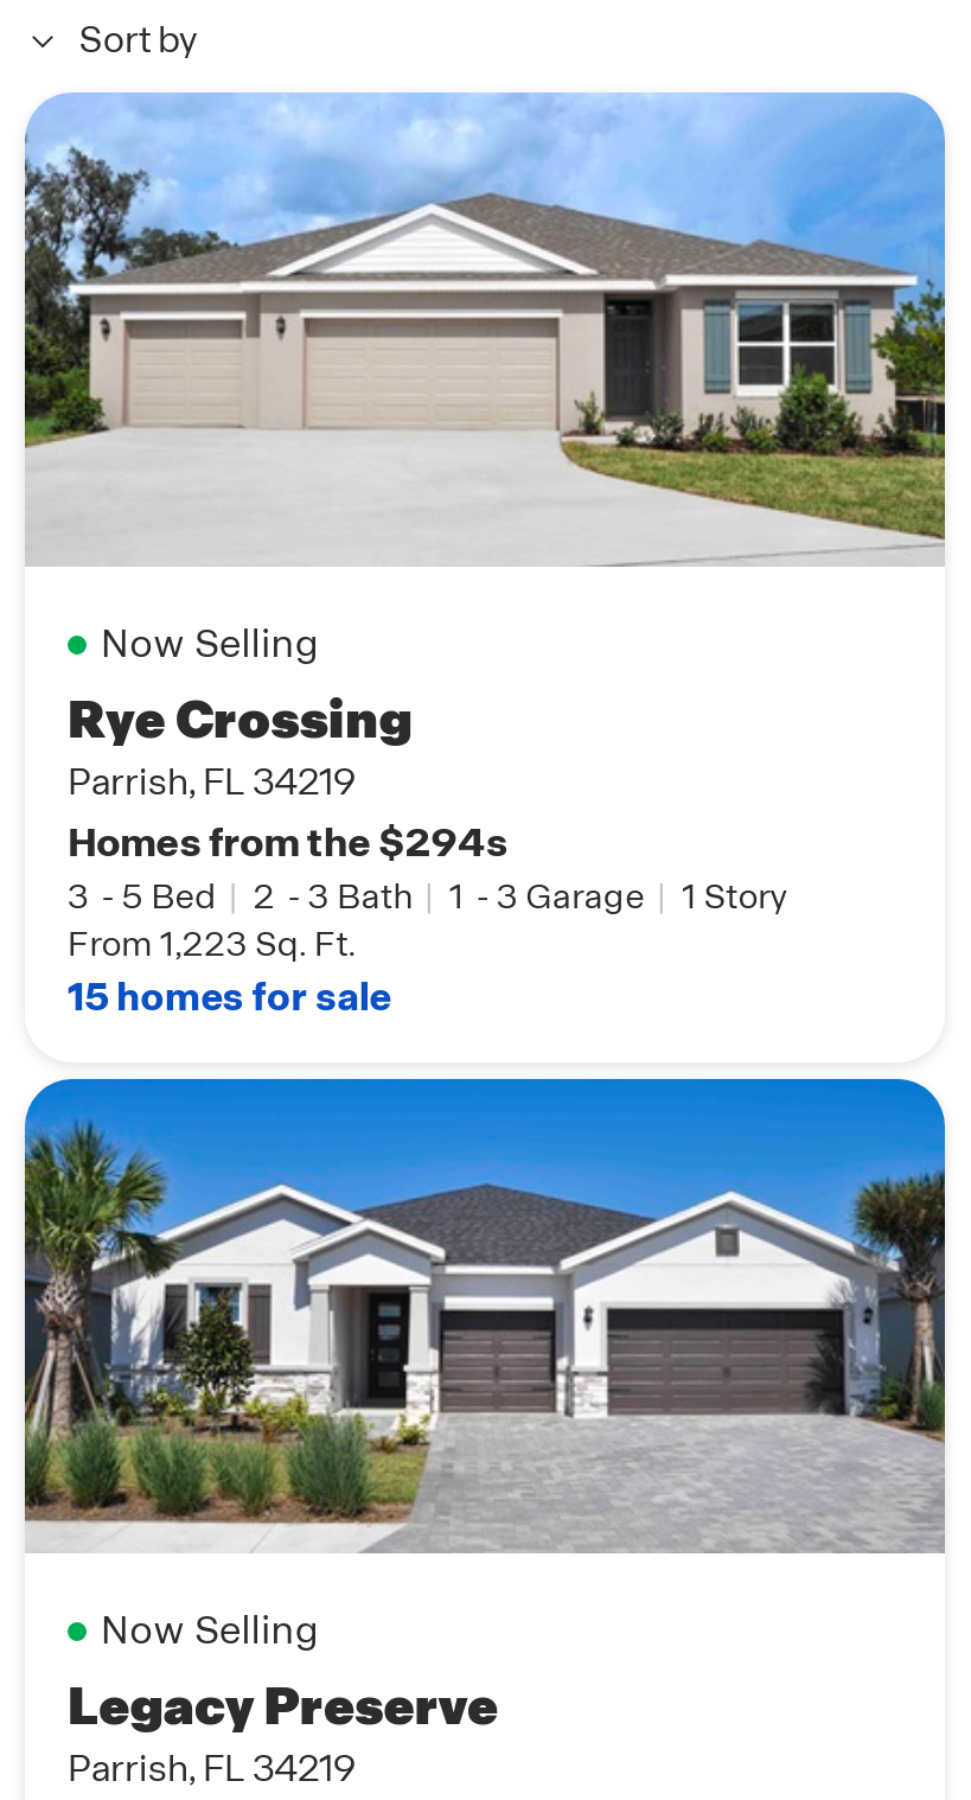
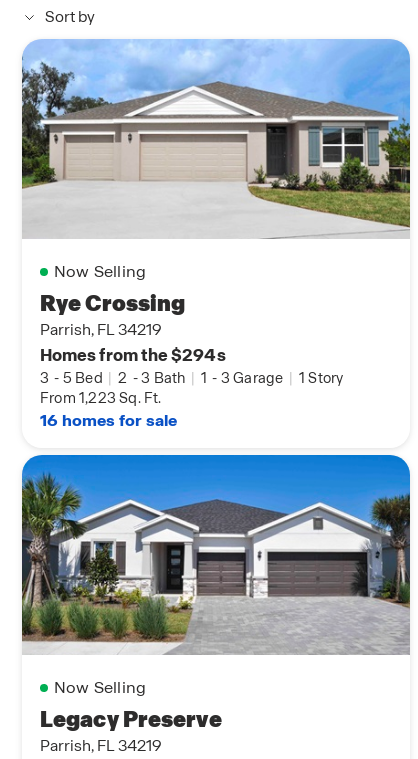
- 15 homes for sale
+ 16 homes for sale
